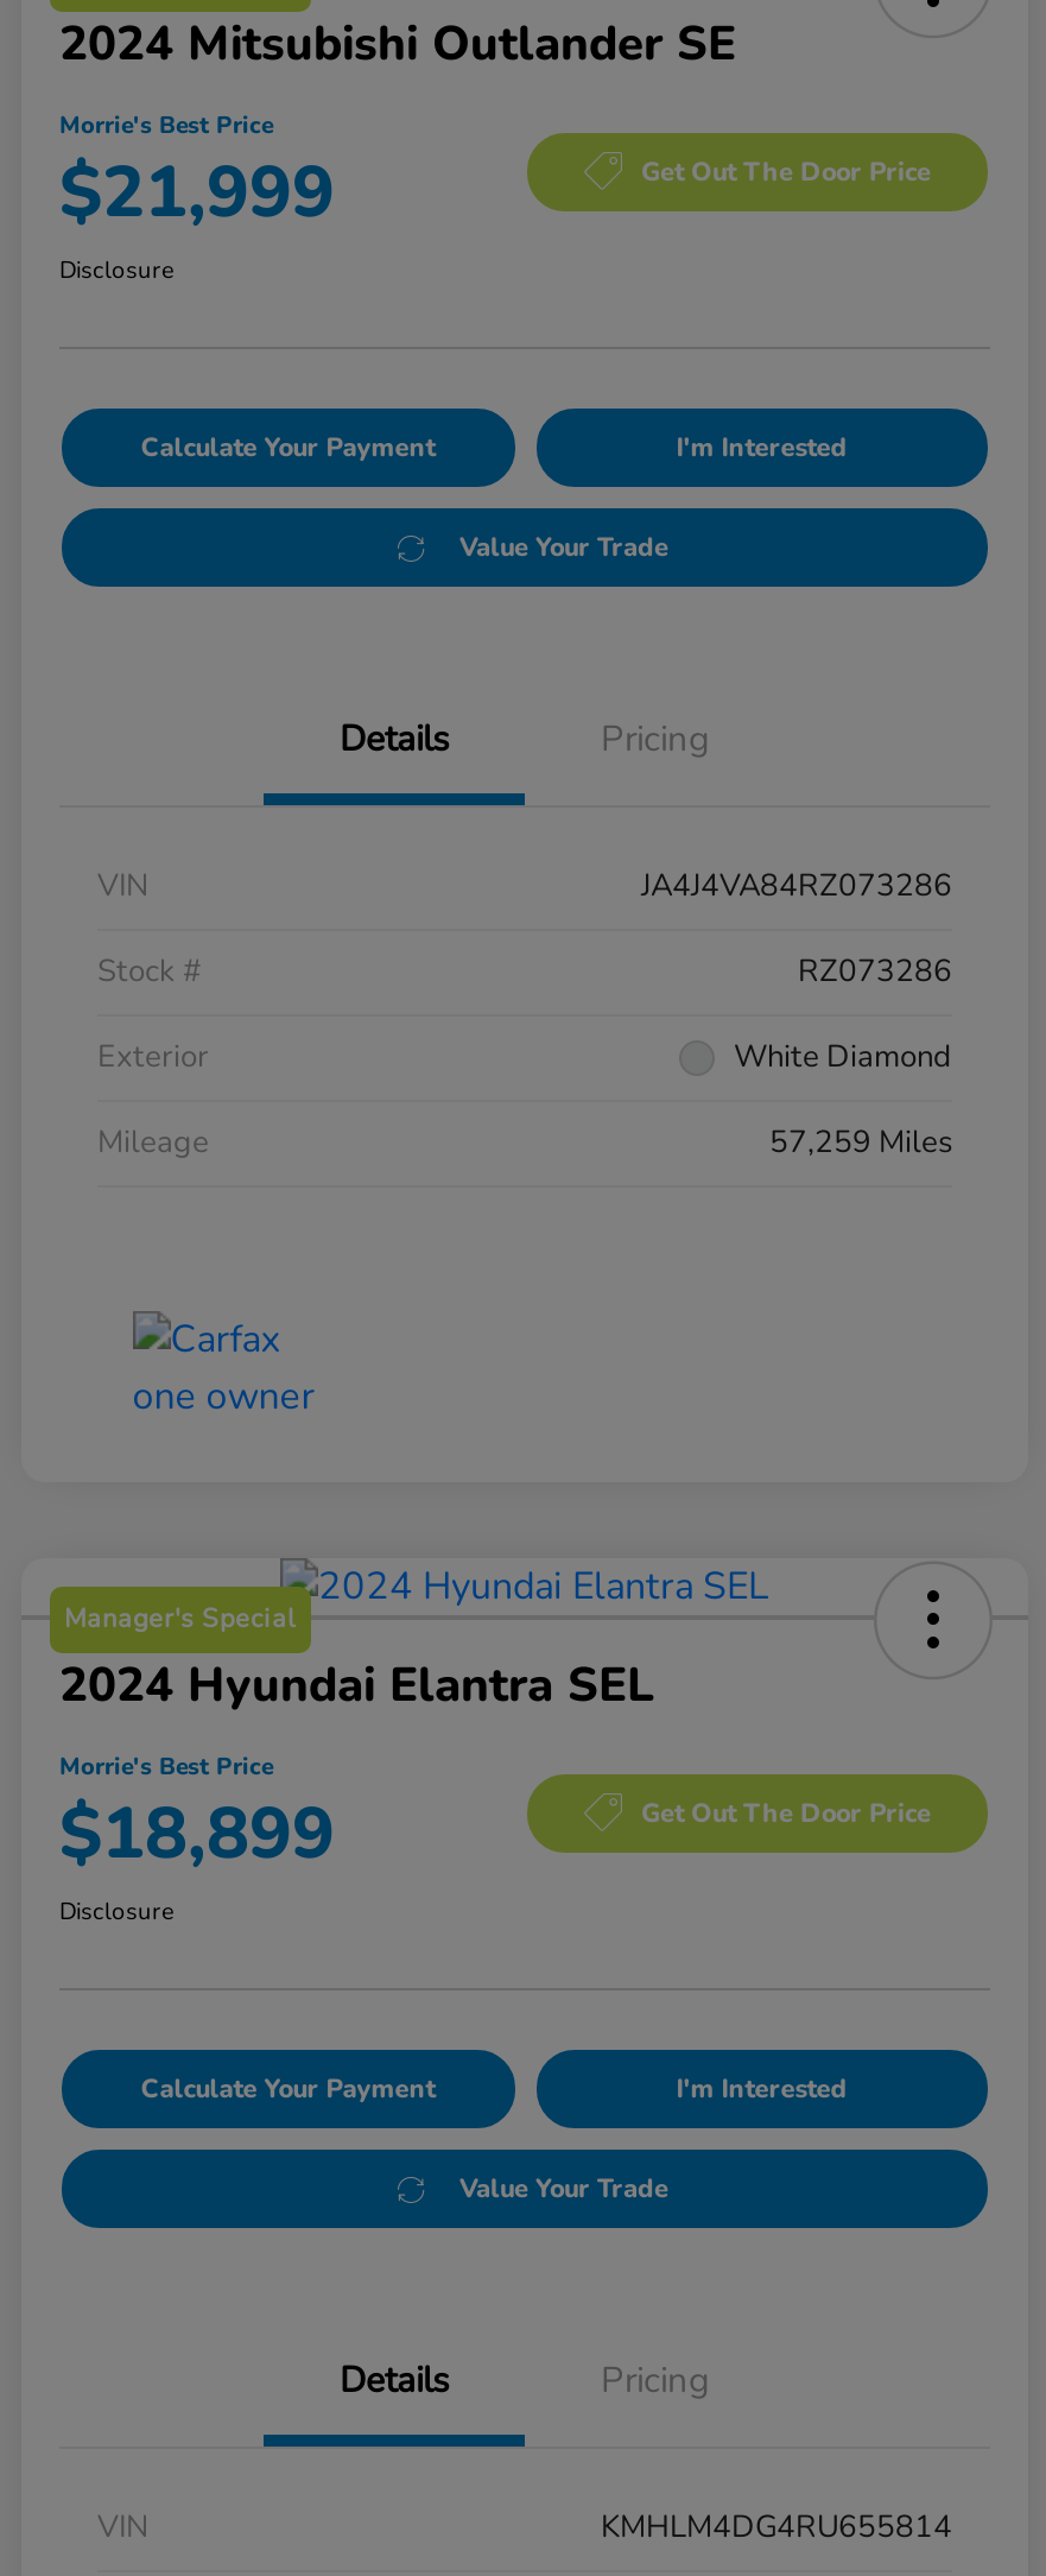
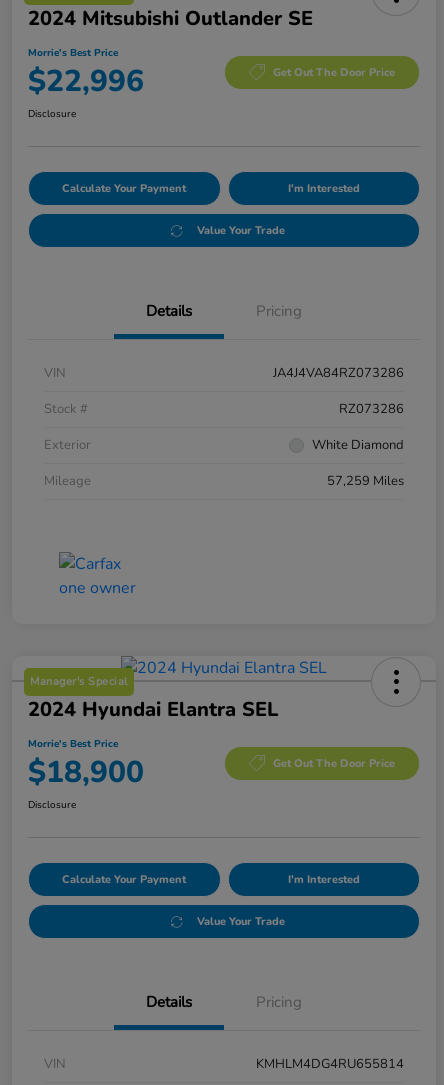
- $21,999
+ $22,996

- $18,899
+ $18,900
